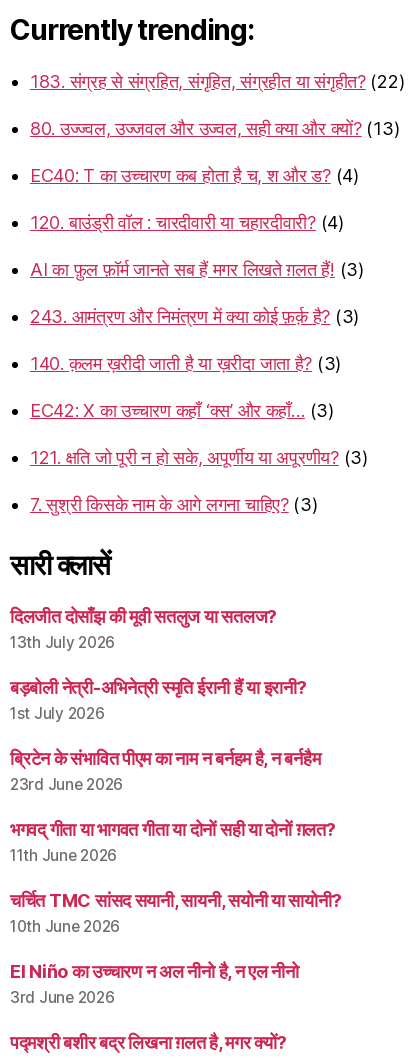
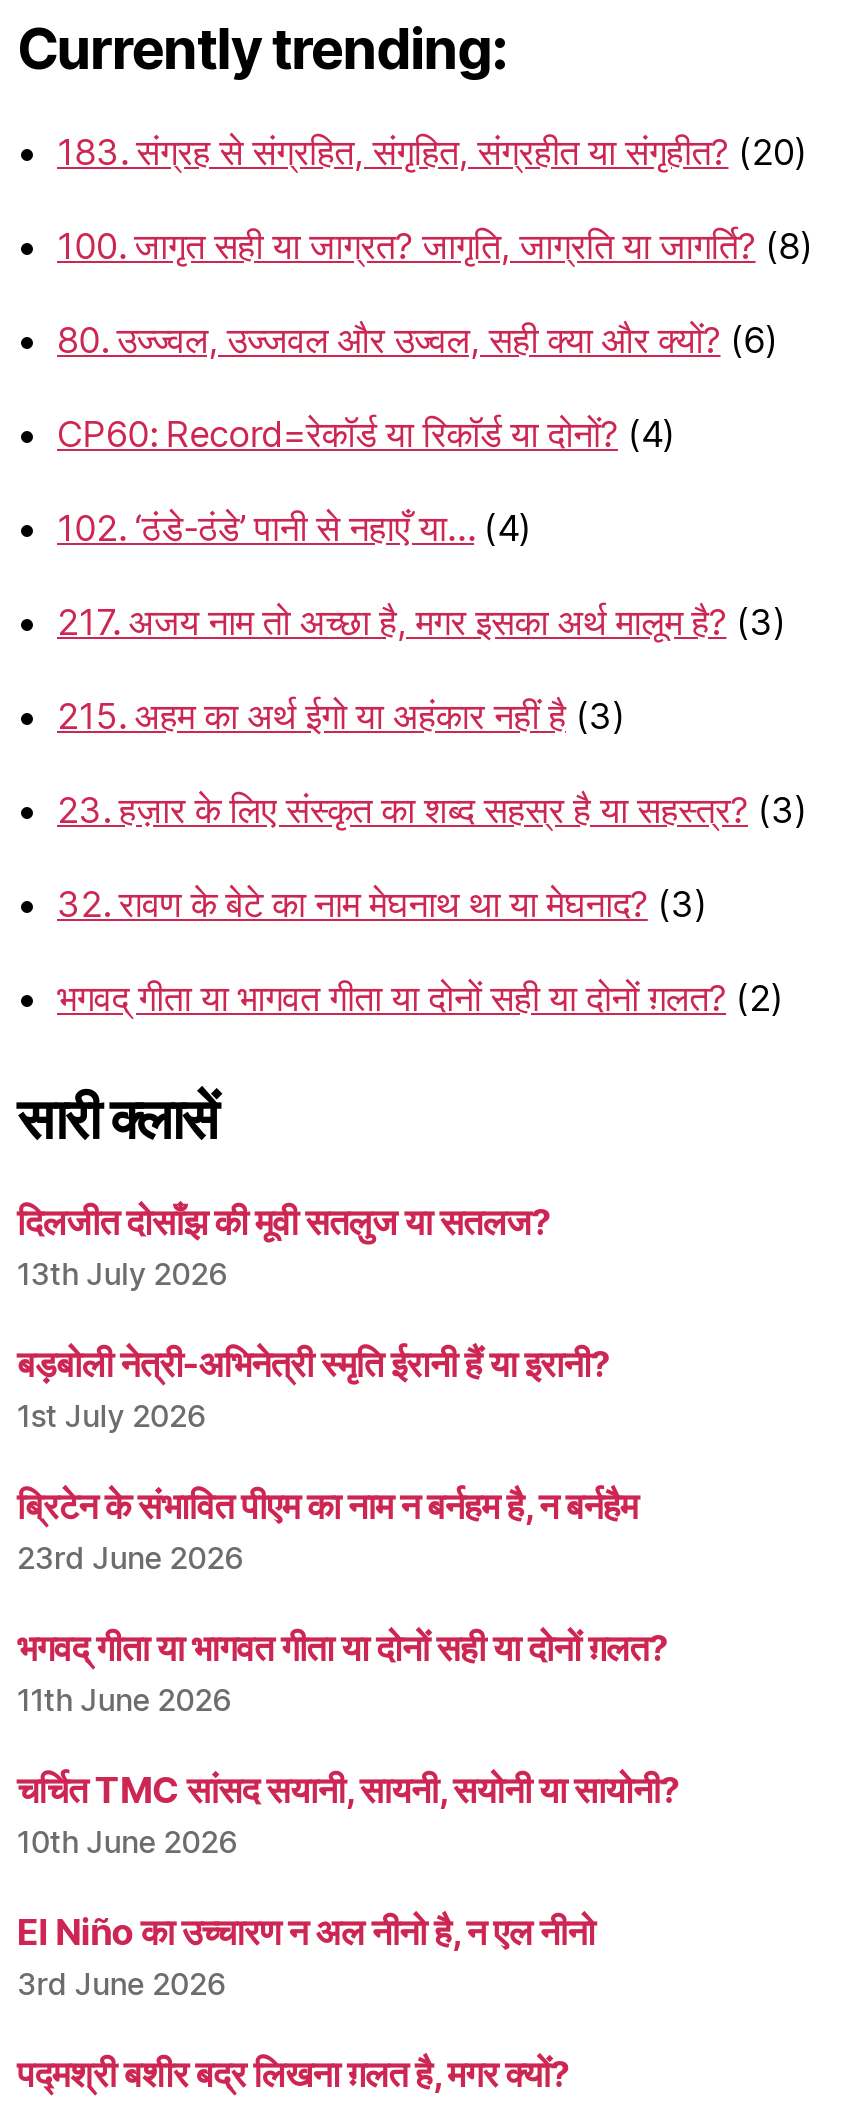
- 183. संग्रह से संग्रहित, संगृहित, संग्रहीत या संगृहीत? (22)
+ 183. संग्रह से संग्रहित, संगृहित, संग्रहीत या संगृहीत? (20)

- 80. उज्ज्वल, उज्जवल और उज्वल, सही क्या और क्यों? (13)
+ 100. जागृत सही या जाग्रत? जागृति, जाग्रति या जागर्ति? (8)

- EC40: T का उच्चारण कब होता है च, श और ड? (4)
+ 80. उज्ज्वल, उज्जवल और उज्वल, सही क्या और क्यों? (6)

- 120. बाउंड्री वॉल : चारदीवारी या चहारदीवारी? (4)
+ CP60: Record=रेकॉर्ड या रिकॉर्ड या दोनों? (4)

- AI का फ़ुल फ़ॉर्म जानते सब हैं मगर लिखते ग़लत हैं! (3)
+ 102. ‘ठंडे-ठंडे’ पानी से नहाएँ या… (4)

- 243. आमंत्रण और निमंत्रण में क्या कोई फ़र्क़ है? (3)
+ 217. अजय नाम तो अच्छा है, मगर इसका अर्थ मालूम है? (3)

- 140. क़लम ख़रीदी जाती है या ख़रीदा जाता है? (3)
+ 215. अहम का अर्थ ईगो या अहंकार नहीं है (3)

- EC42: X का उच्चारण कहाँ ‘क्स’ और कहाँ… (3)
+ 23. हज़ार के लिए संस्कृत का शब्द सहस्र है या सहस्त्र? (3)

- 121. क्षति जो पूरी न हो सके, अपूर्णीय या अपूरणीय? (3)
+ 32. रावण के बेटे का नाम मेघनाथ था या मेघनाद? (3)

- 7. सुश्री किसके नाम के आगे लगना चाहिए? (3)
+ भगवद् गीता या भागवत गीता या दोनों सही या दोनों ग़लत? (2)
